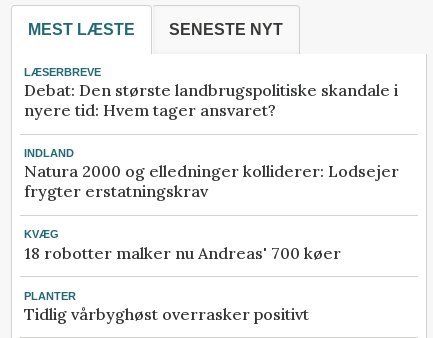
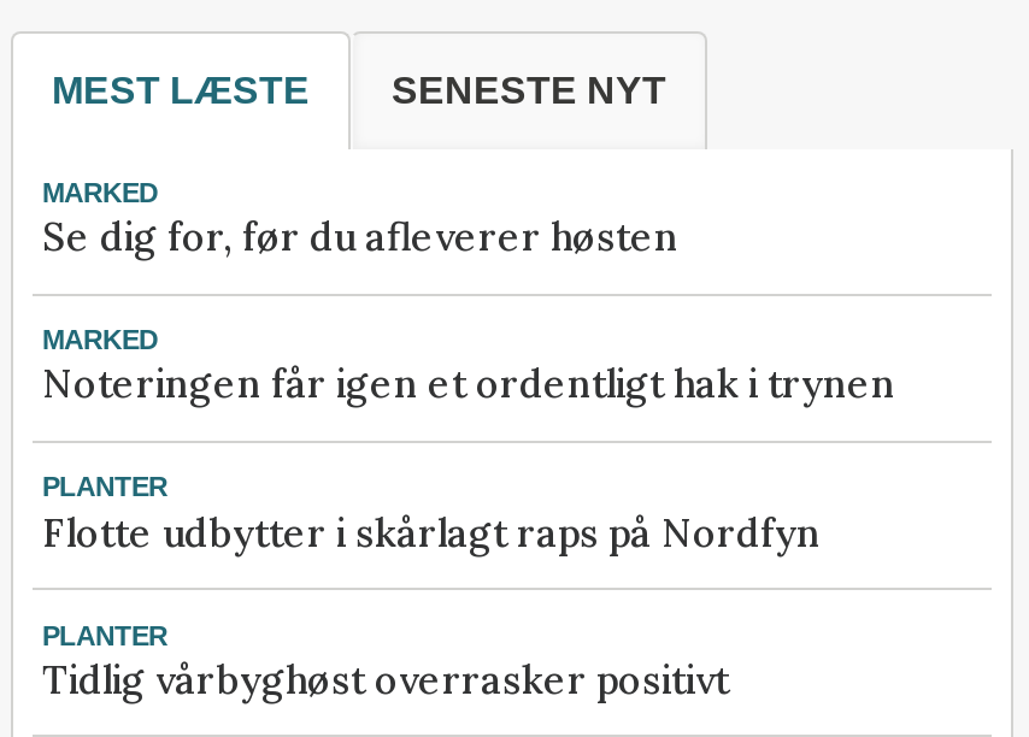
- LÆSERBREVE
- Debat: Den største landbrugspolitiske skandale i
- nyere tid: Hvem tager ansvaret?
+ MARKED
+ Se dig for, før du afleverer høsten

- INDLAND
- Natura 2000 og elledninger kolliderer: Lodsejer
- frygter erstatningskrav
+ MARKED
+ Noteringen får igen et ordentligt hak i trynen

- KVÆG
- 18 robotter malker nu Andreas' 700 køer
+ PLANTER
+ Flotte udbytter i skårlagt raps på Nordfyn
